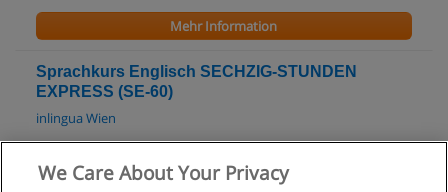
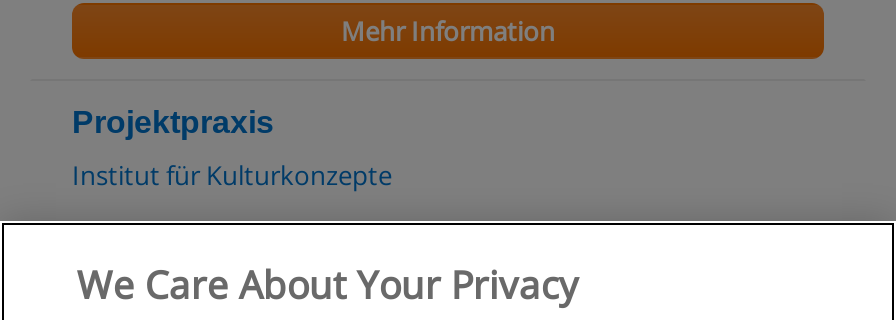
- Sprachkurs Englisch SECHZIG-STUNDEN
- EXPRESS (SE-60)
+ Projektpraxis

- inlingua Wien
+ Institut für Kulturkonzepte
